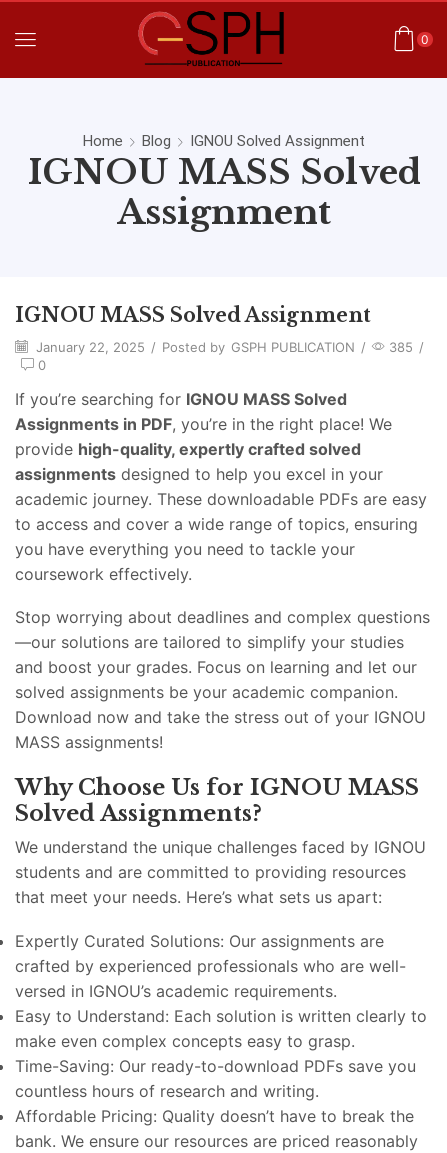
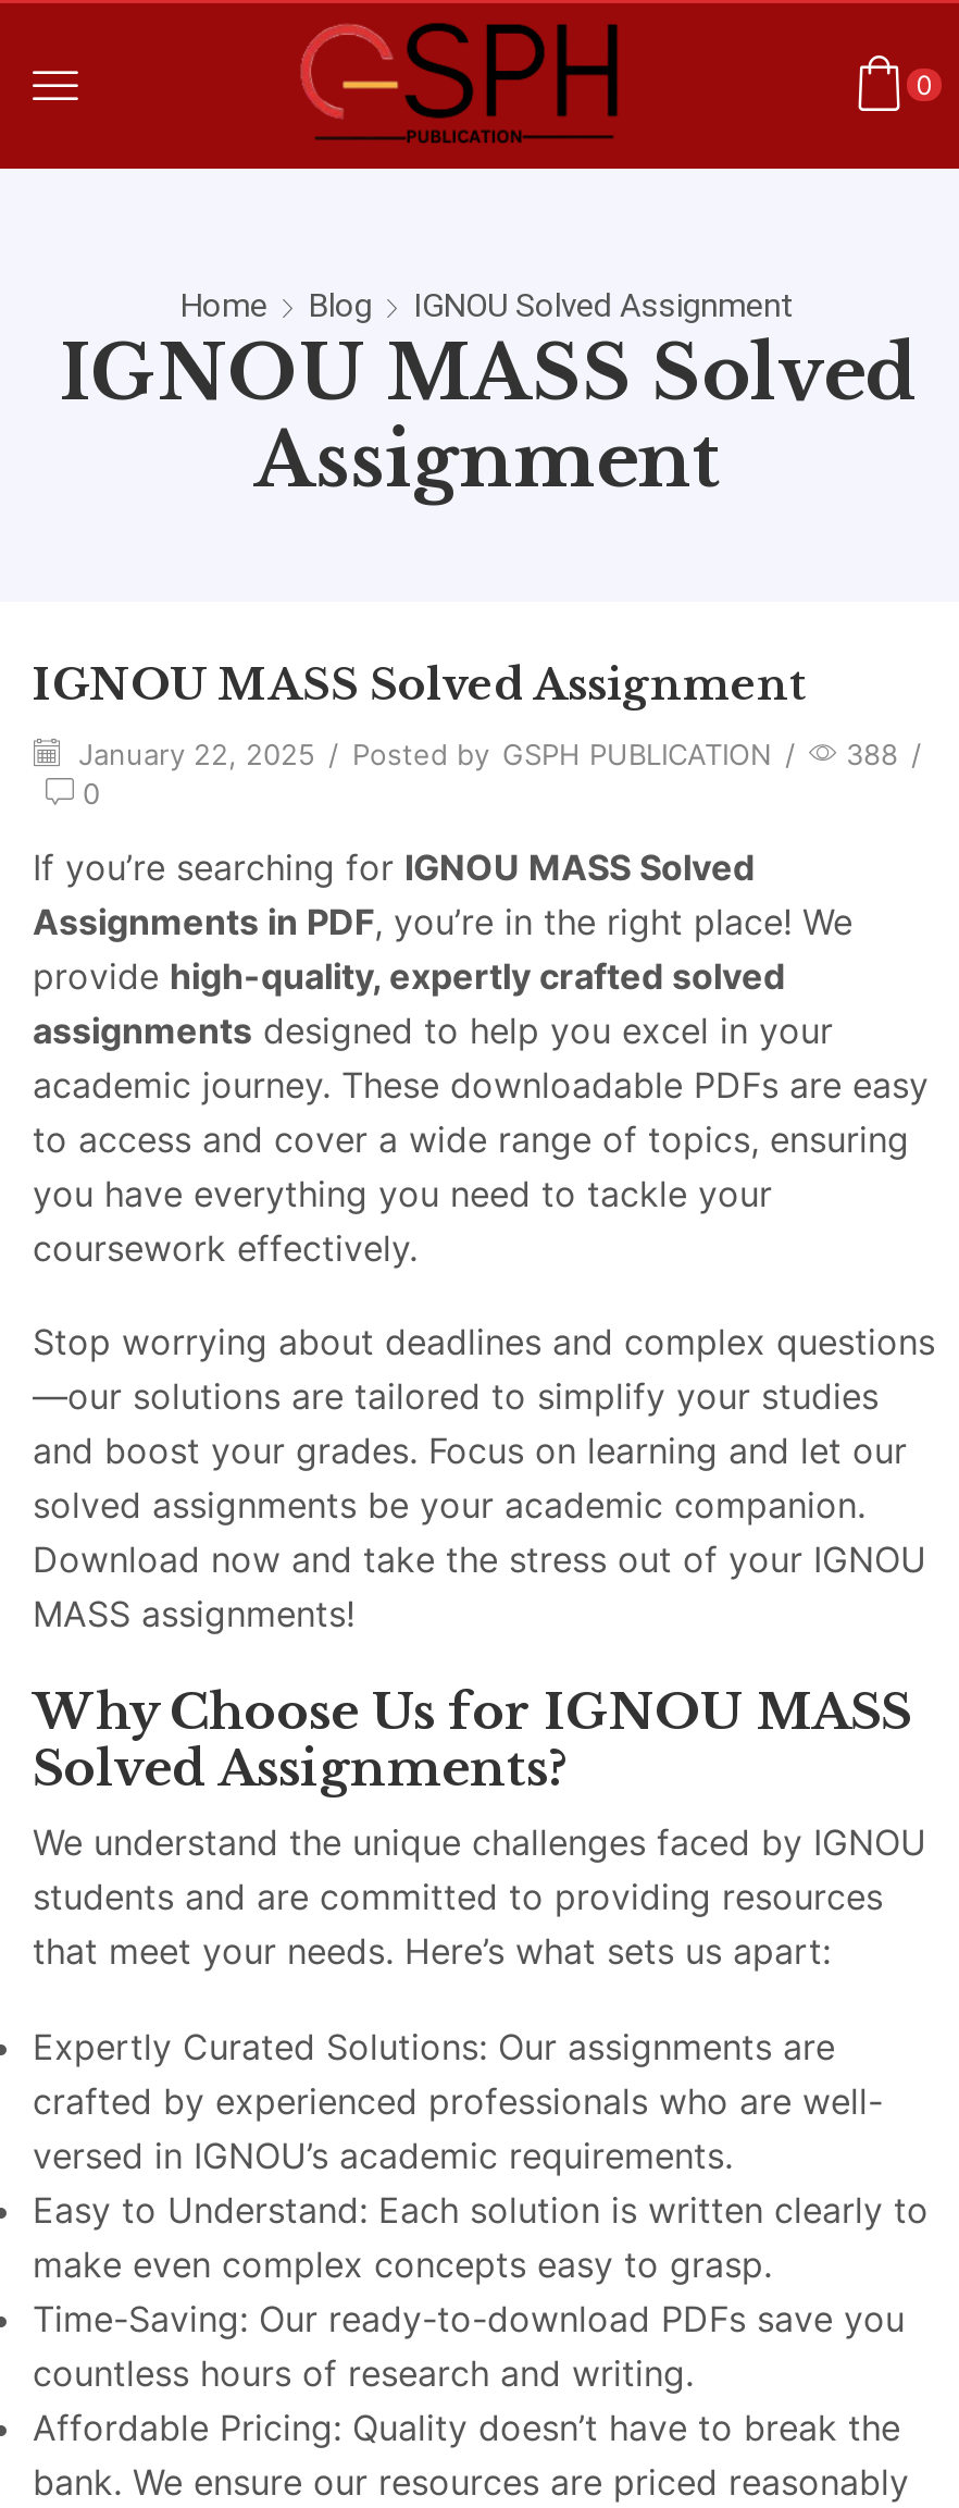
- January 22, 2025 / Posted by GSPH PUBLICATION / 385 /
+ January 22, 2025 / Posted by GSPH PUBLICATION / 388 /
